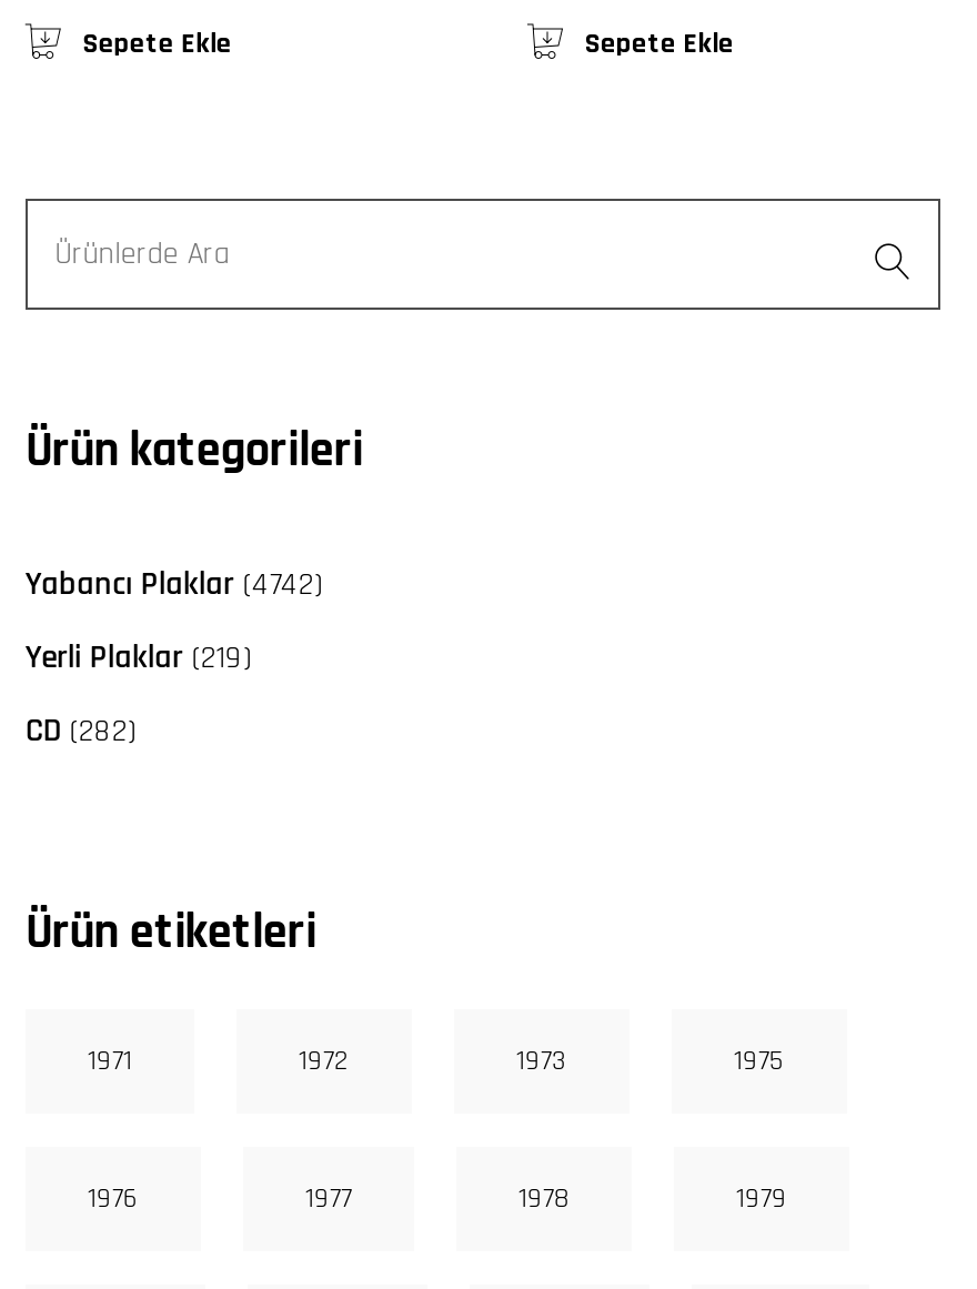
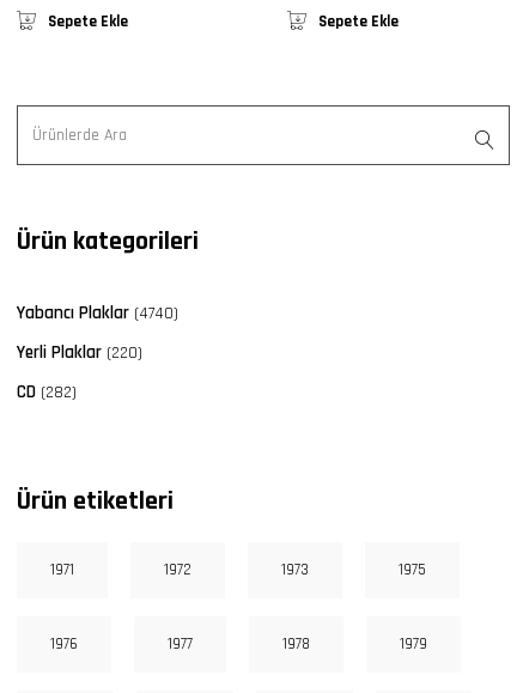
- Yabancı Plaklar (4742)
+ Yabancı Plaklar (4740)

- Yerli Plaklar (219)
+ Yerli Plaklar (220)
